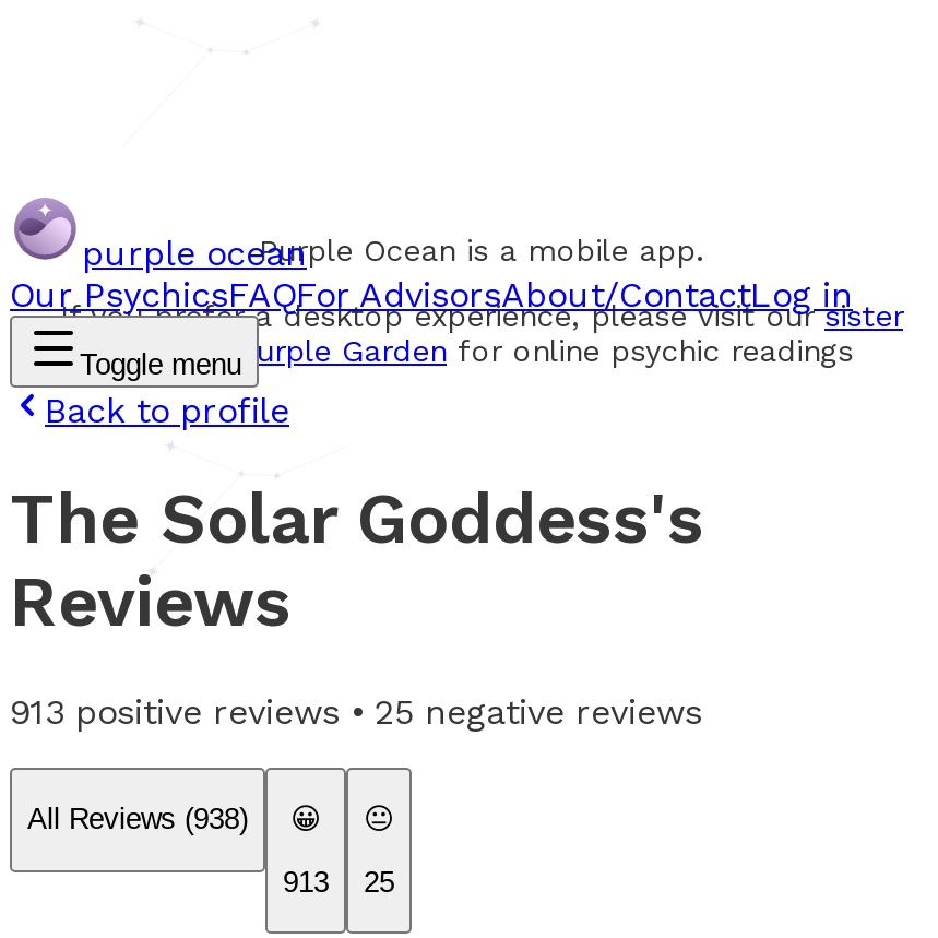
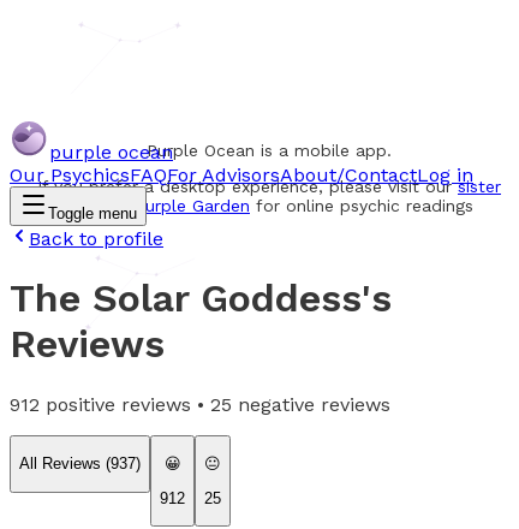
- 913 positive reviews • 25 negative reviews
+ 912 positive reviews • 25 negative reviews

- All Reviews (938)
+ All Reviews (937)

- 913 25
+ 912 25
